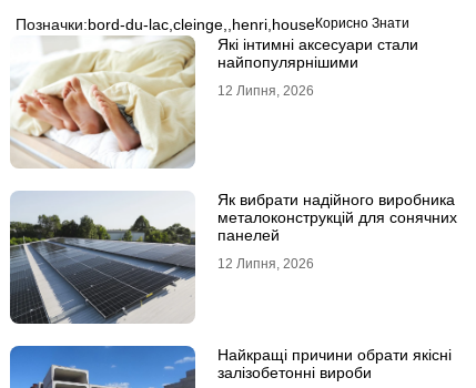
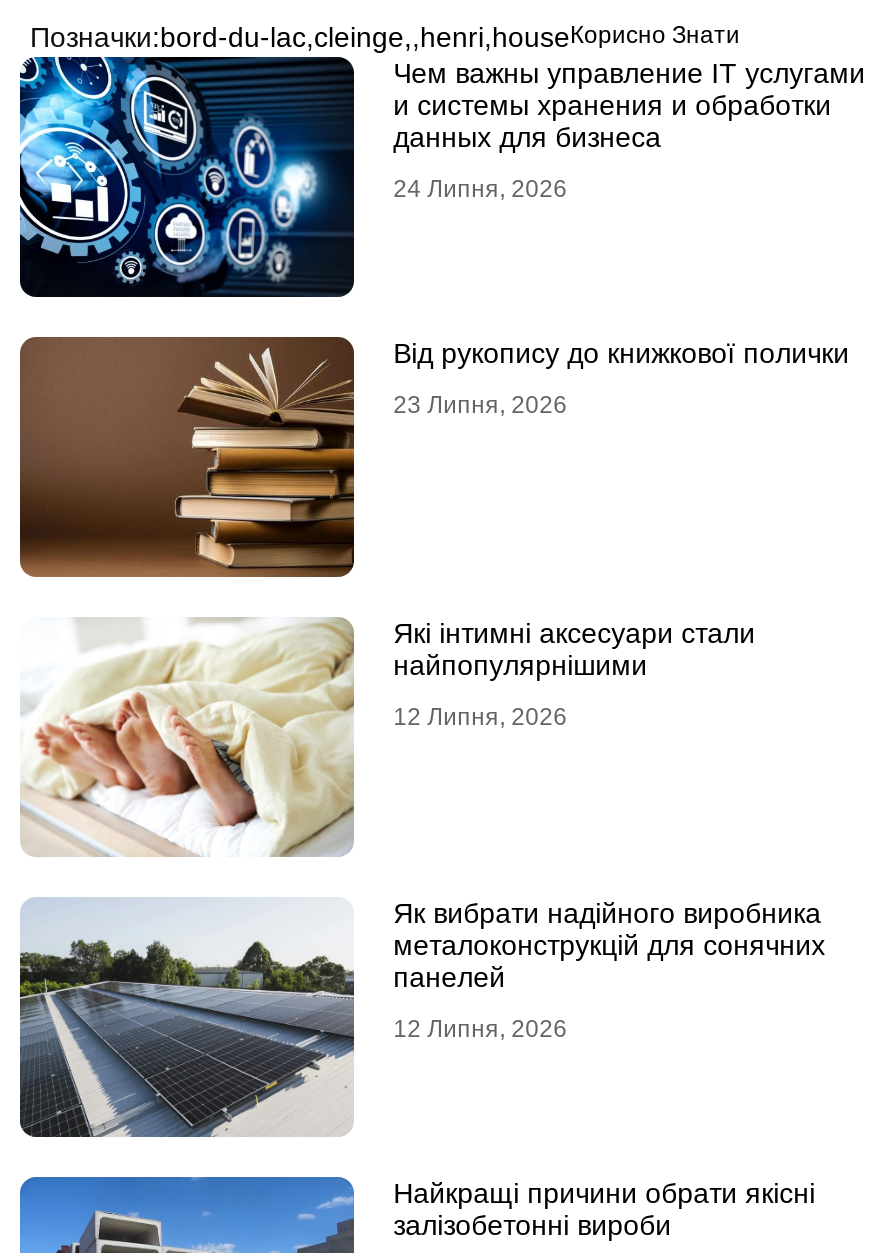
+ [image]
+ Чем важны управление IT услугами
+ и системы хранения и обработки
+ данных для бизнеса
+ 24 Липня, 2026

+ [image]
+ Від рукопису до книжкової полички
+ 23 Липня, 2026
